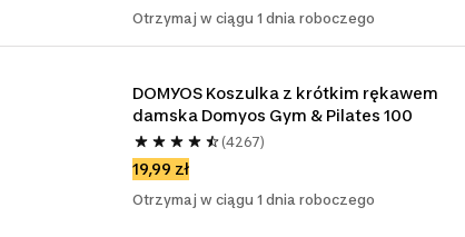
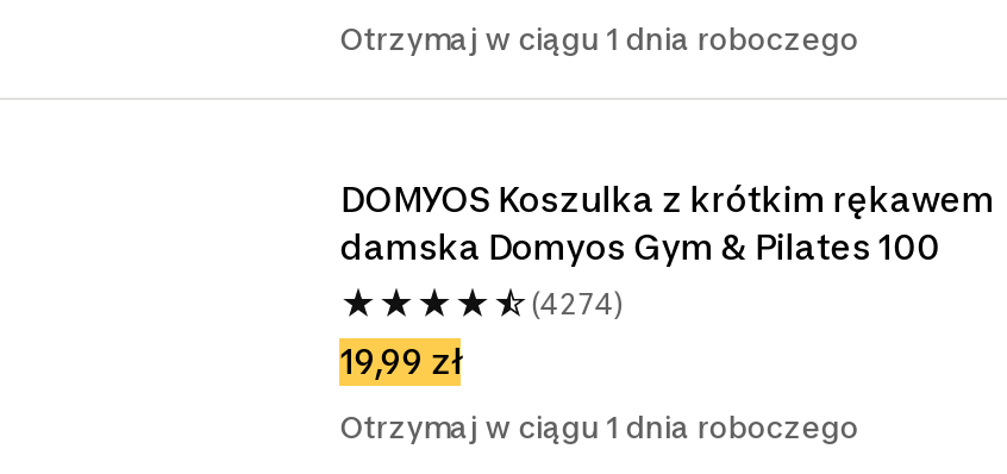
- (4267)
+ (4274)
